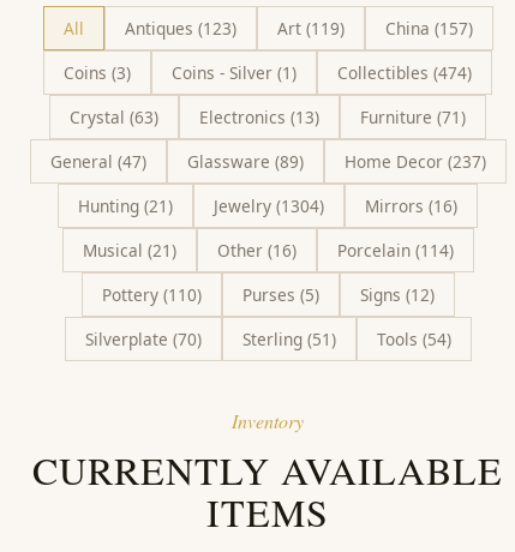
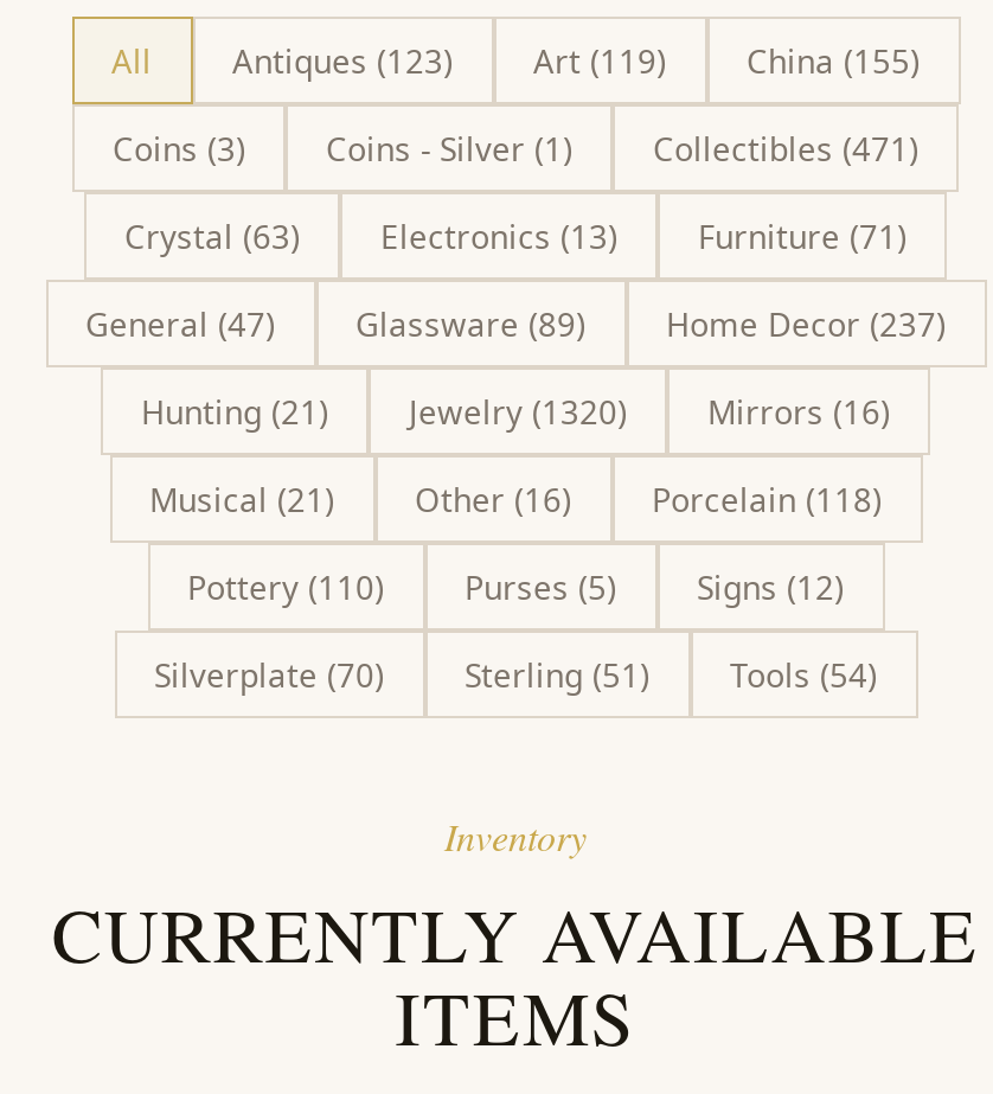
- All Antiques (123) Art (119) China (157)
+ All Antiques (123) Art (119) China (155)

- Collectibles (474)
+ Collectibles (471)

- Hunting (21) Jewelry (1304) Mirrors (16)
+ Hunting (21) Jewelry (1320) Mirrors (16)

- Musical (21) Other (16) Porcelain (114)
+ Musical (21) Other (16) Porcelain (118)
